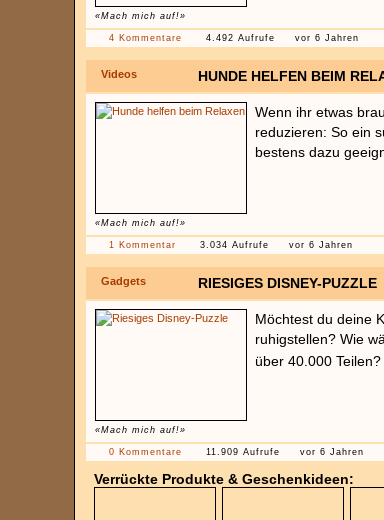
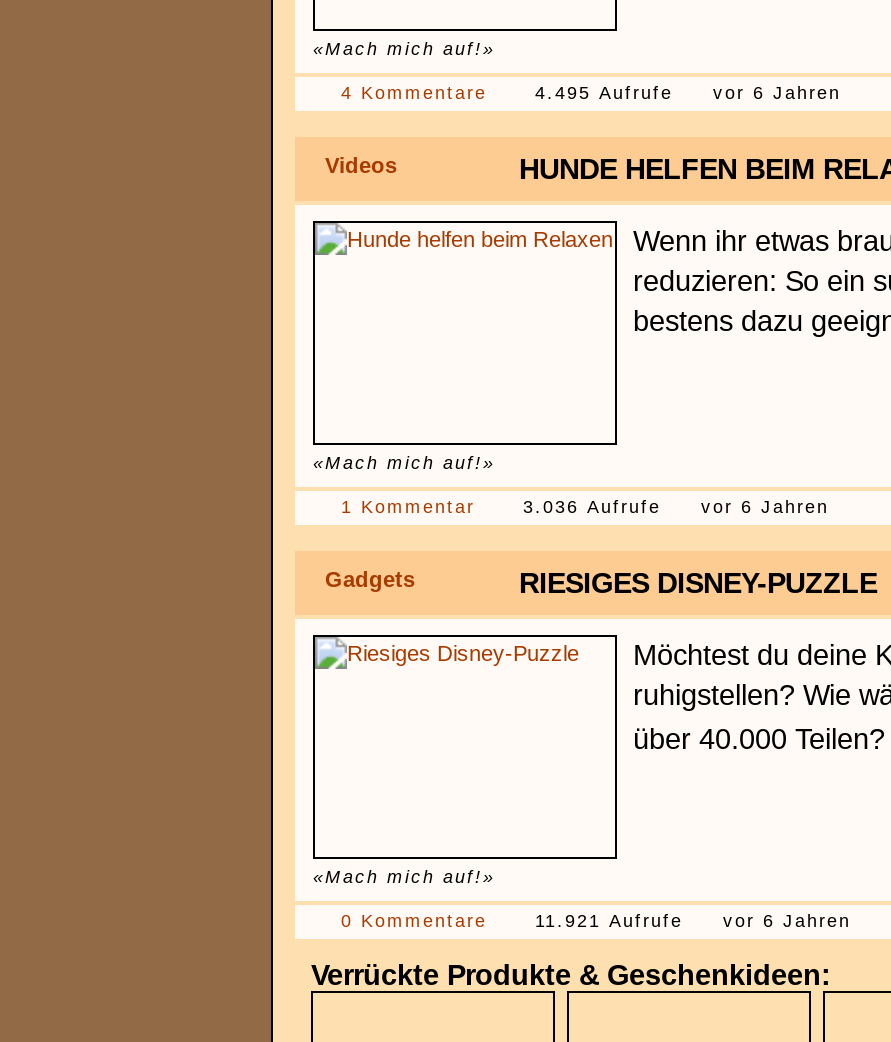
- 4.492 Aufrufe vor 6 Jahren
+ 4.495 Aufrufe vor 6 Jahren

- 3.034 Aufrufe vor 6 Jahren
+ 3.036 Aufrufe vor 6 Jahren

- 11.909 Aufrufe vor 6 Jahren
+ 11.921 Aufrufe vor 6 Jahren
